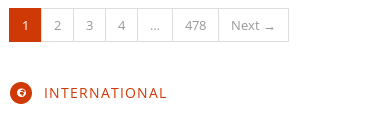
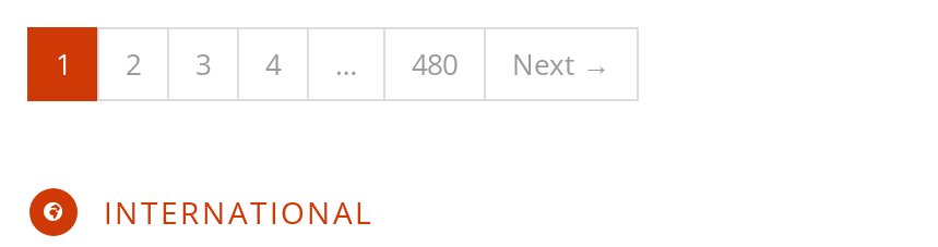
- 478
+ 480
